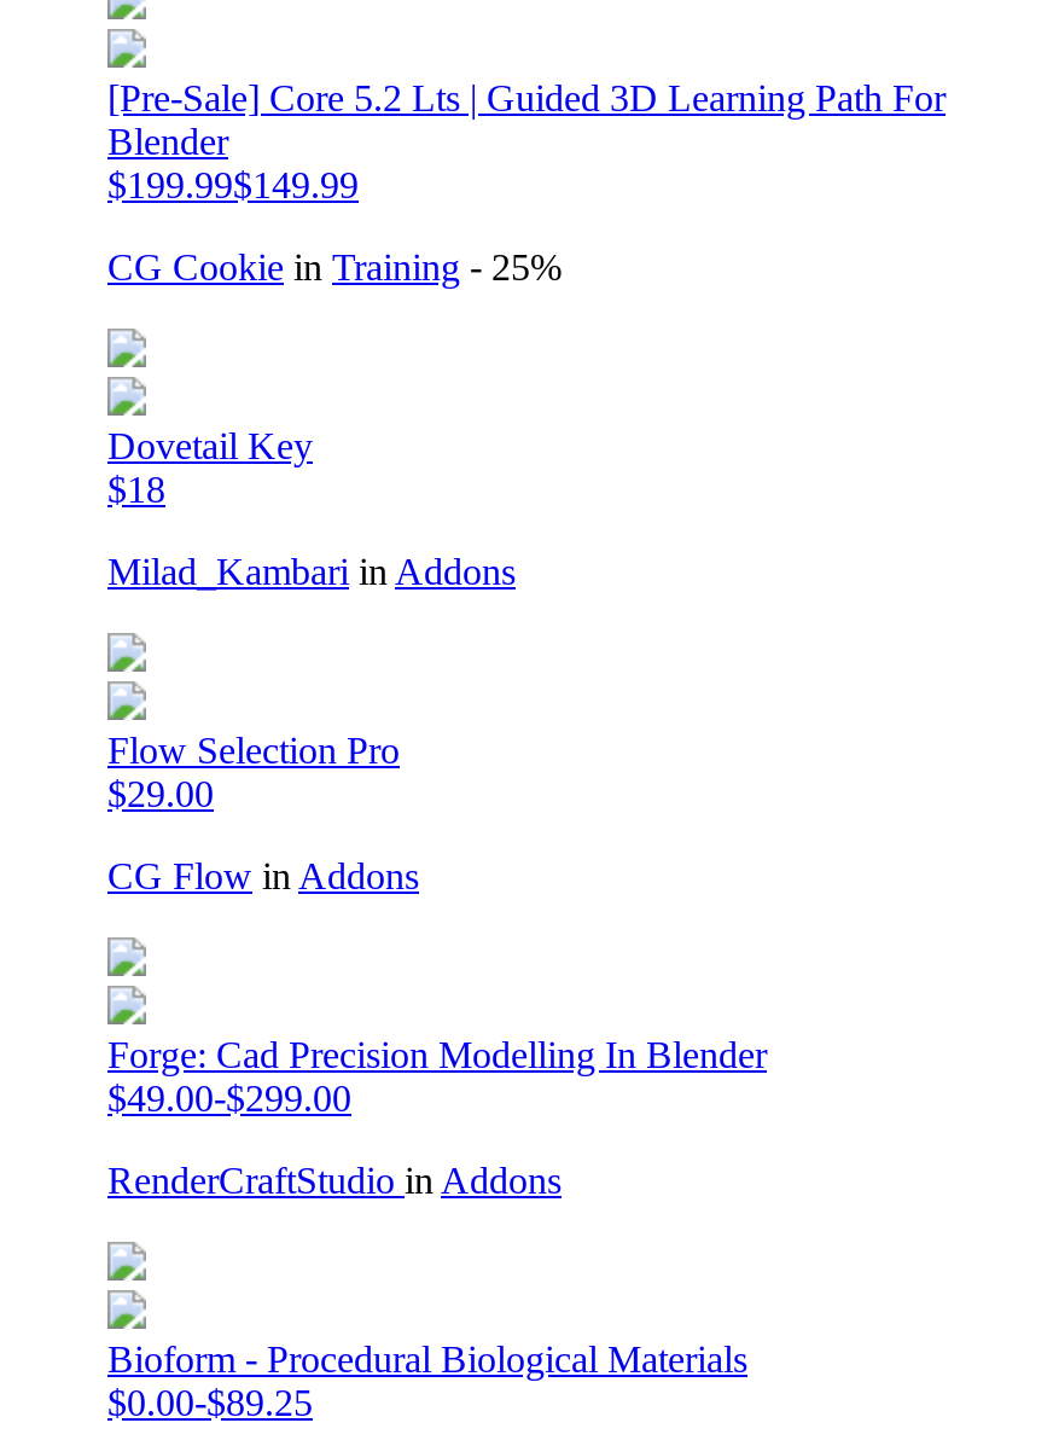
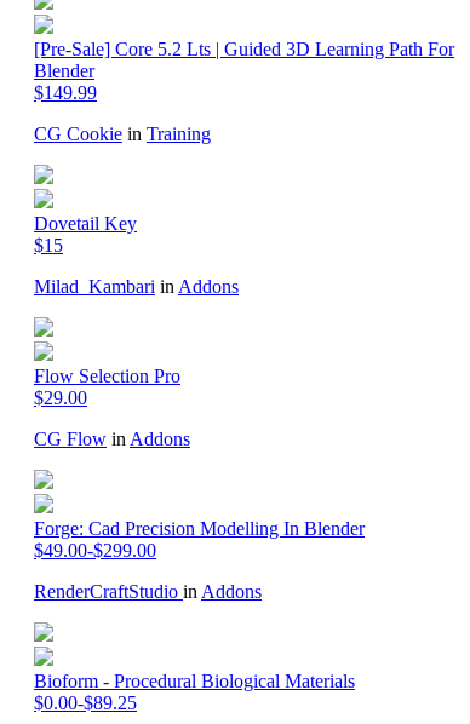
- $199.99$149.99
+ $149.99

- CG Cookie in Training - 25%
+ CG Cookie in Training

- $18
+ $15
